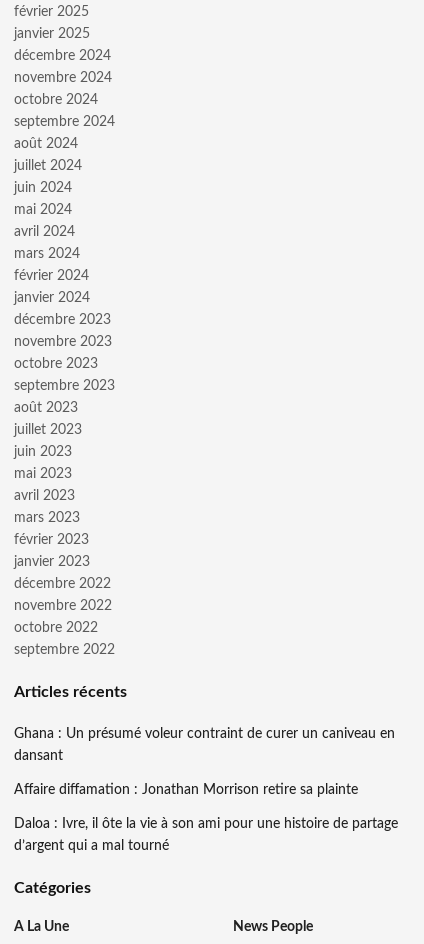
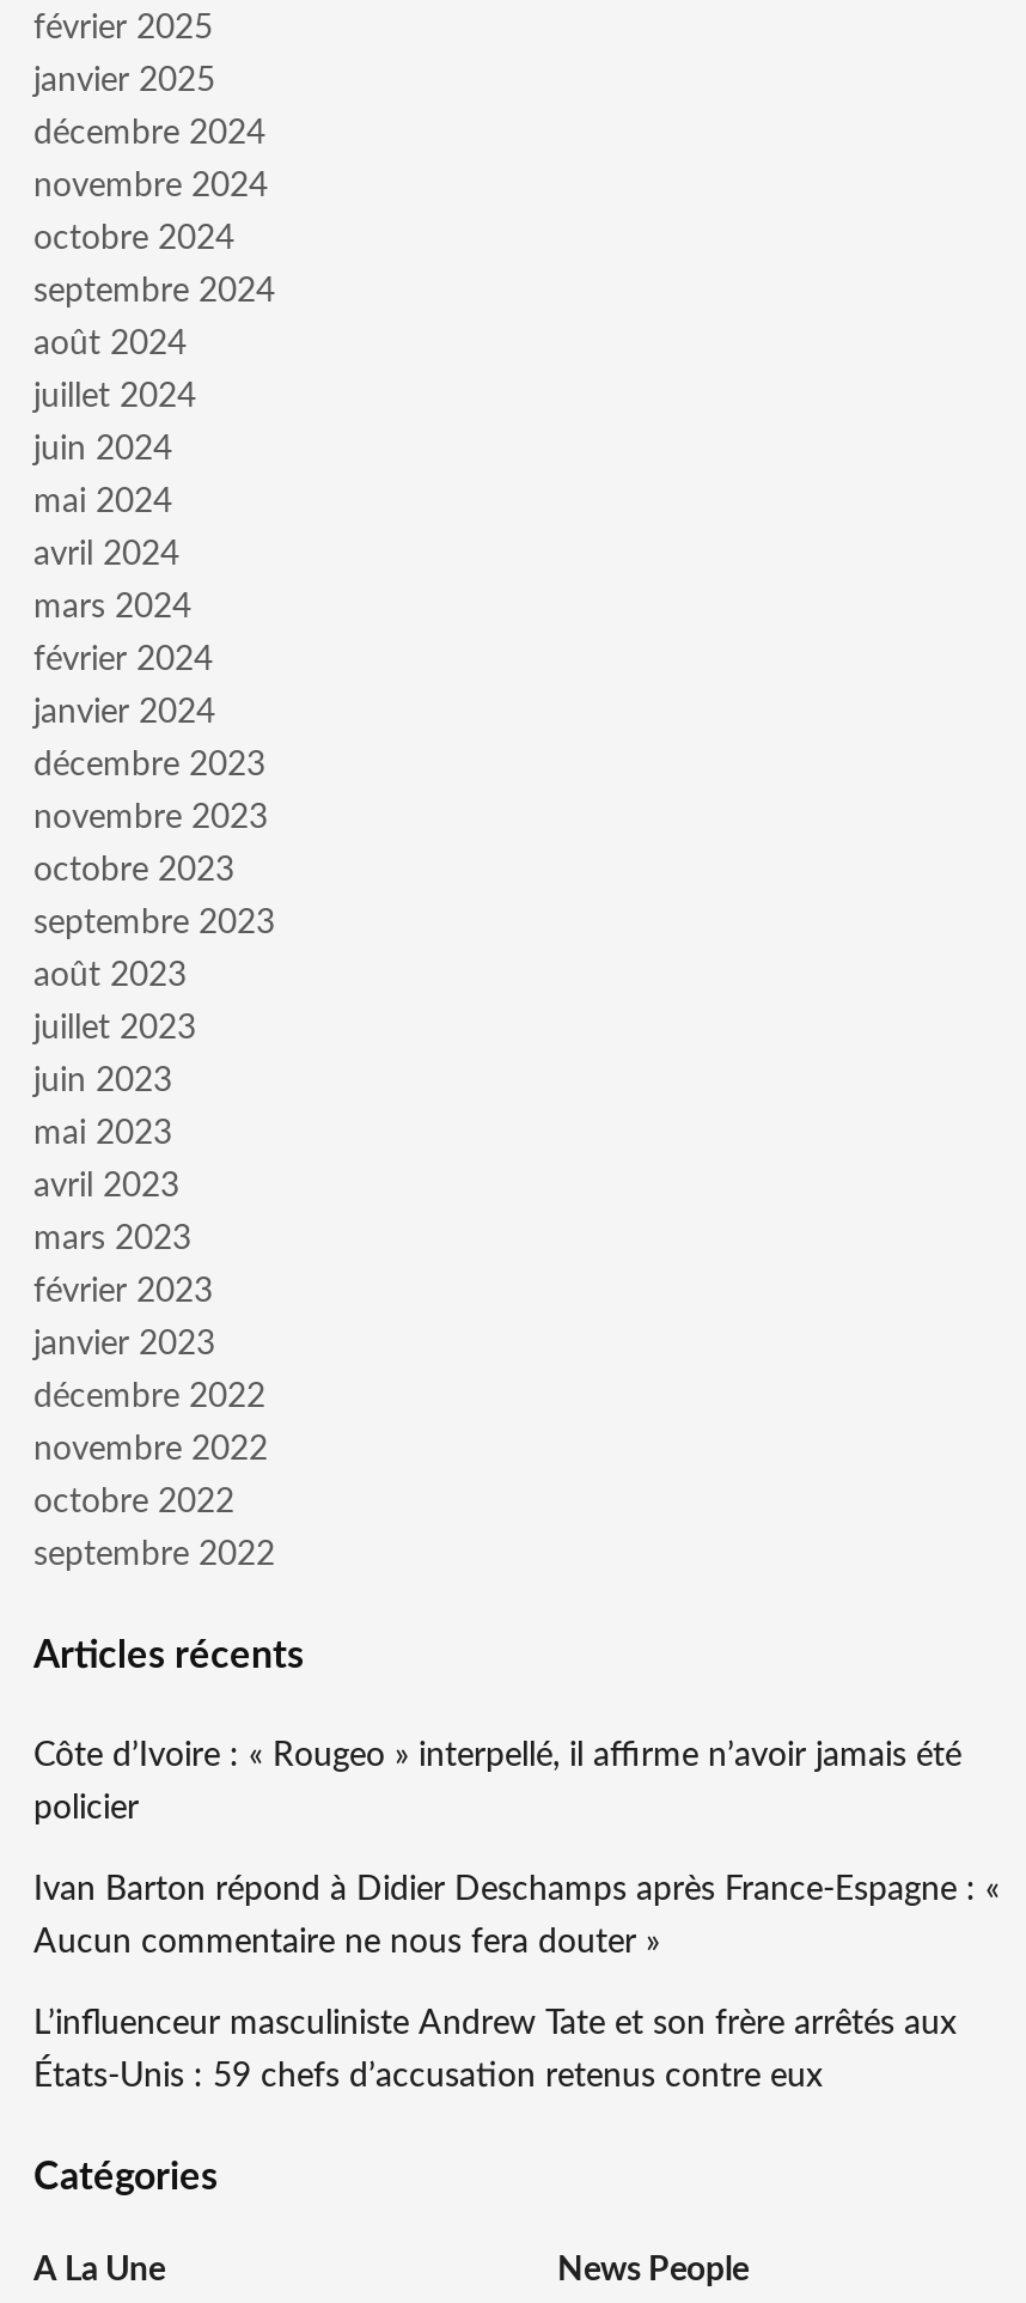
- Ghana : Un présumé voleur contraint de curer un caniveau en
- dansant
- Affaire diffamation : Jonathan Morrison retire sa plainte
- Daloa : Ivre, il ôte la vie à son ami pour une histoire de partage
- d’argent qui a mal tourné
+ Côte d’Ivoire : « Rougeo » interpellé, il affirme n’avoir jamais été
+ policier
+ Ivan Barton répond à Didier Deschamps après France-Espagne : «
+ Aucun commentaire ne nous fera douter »
+ L’influenceur masculiniste Andrew Tate et son frère arrêtés aux
+ États-Unis : 59 chefs d’accusation retenus contre eux
